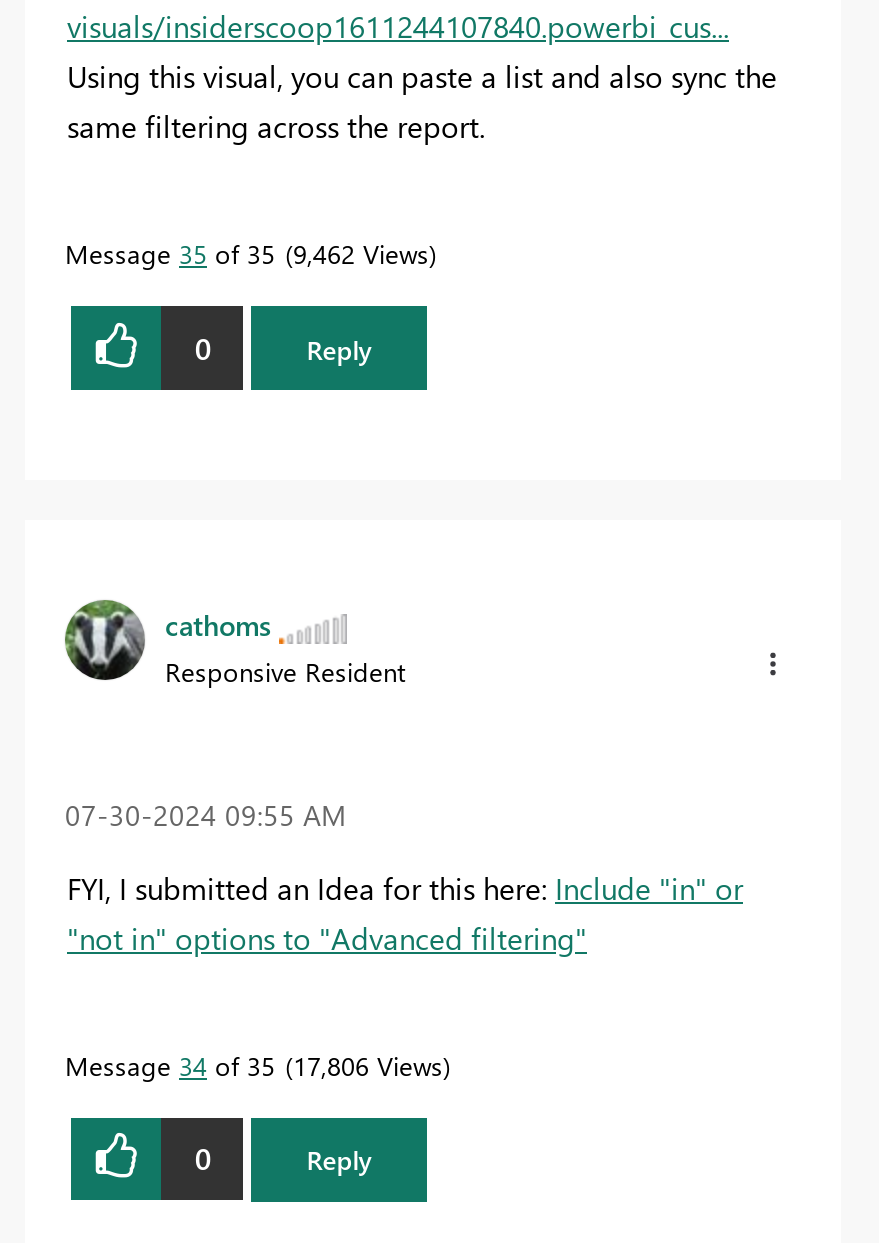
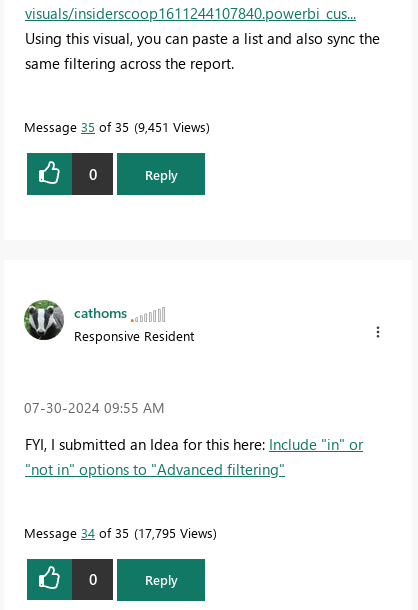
- Message 35 of 35 9,462 Views
+ Message 35 of 35 9,451 Views

- Message 34 of 35 17,806 Views
+ Message 34 of 35 17,795 Views
